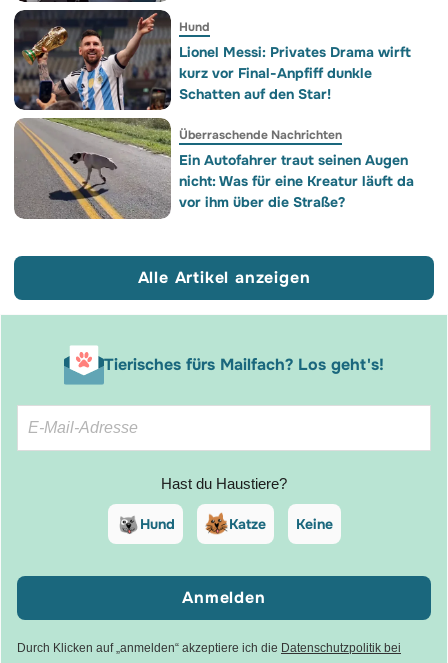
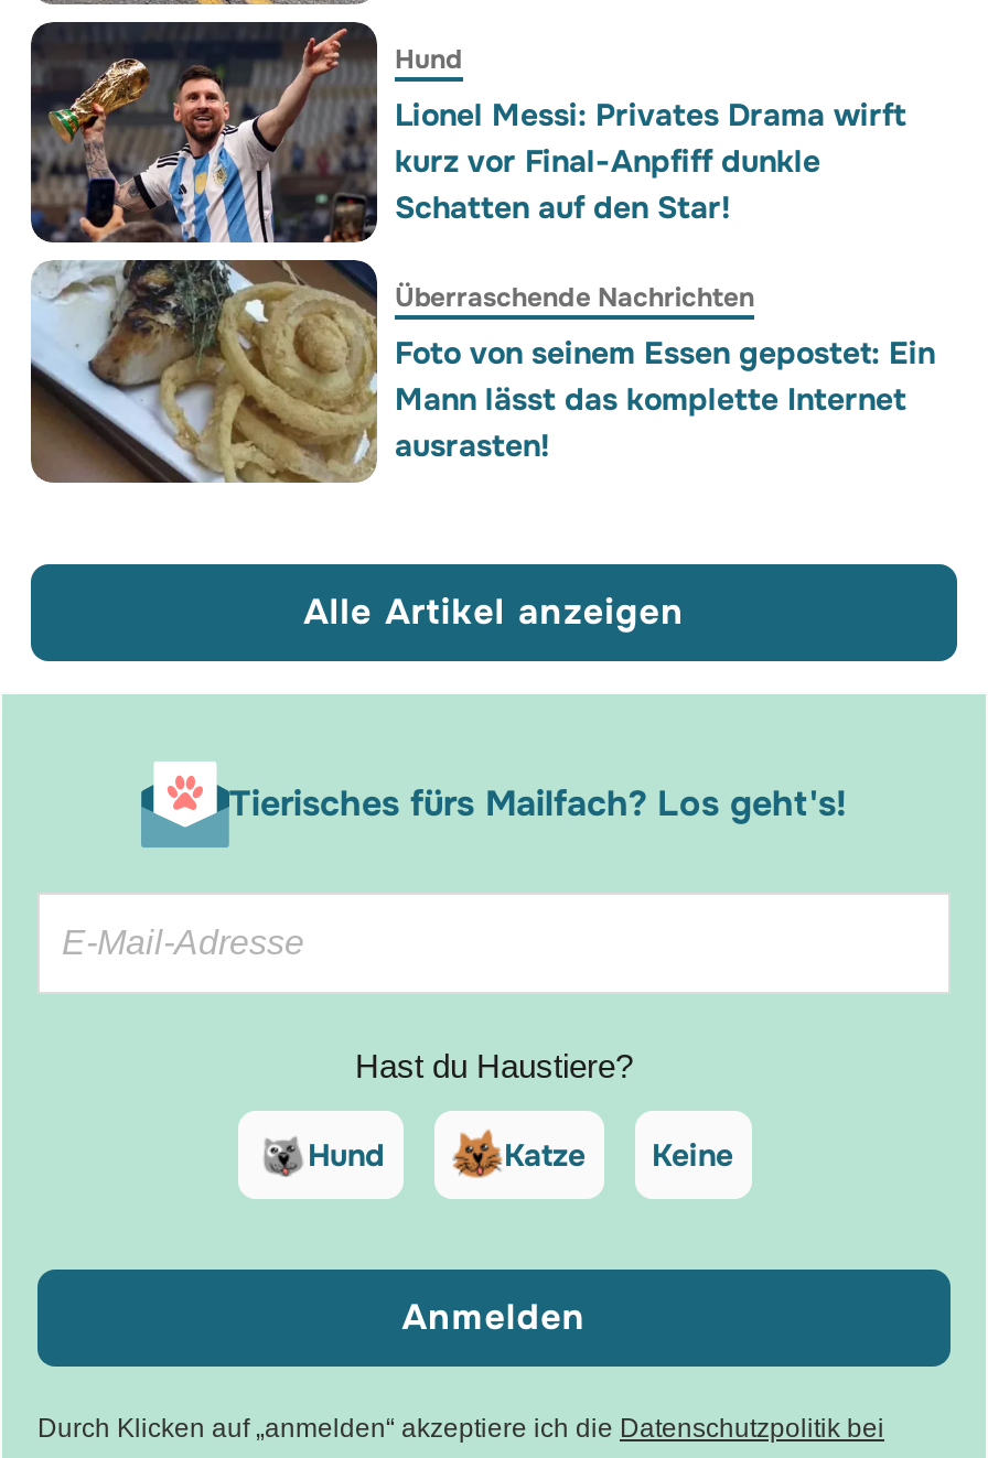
- [image]
- Ein Autofahrer traut seinen Augen
- nicht: Was für eine Kreatur läuft da
- vor ihm über die Straße?
+ [image]
+ Foto von seinem Essen gepostet: Ein
+ Mann lässt das komplette Internet
+ ausrasten!
